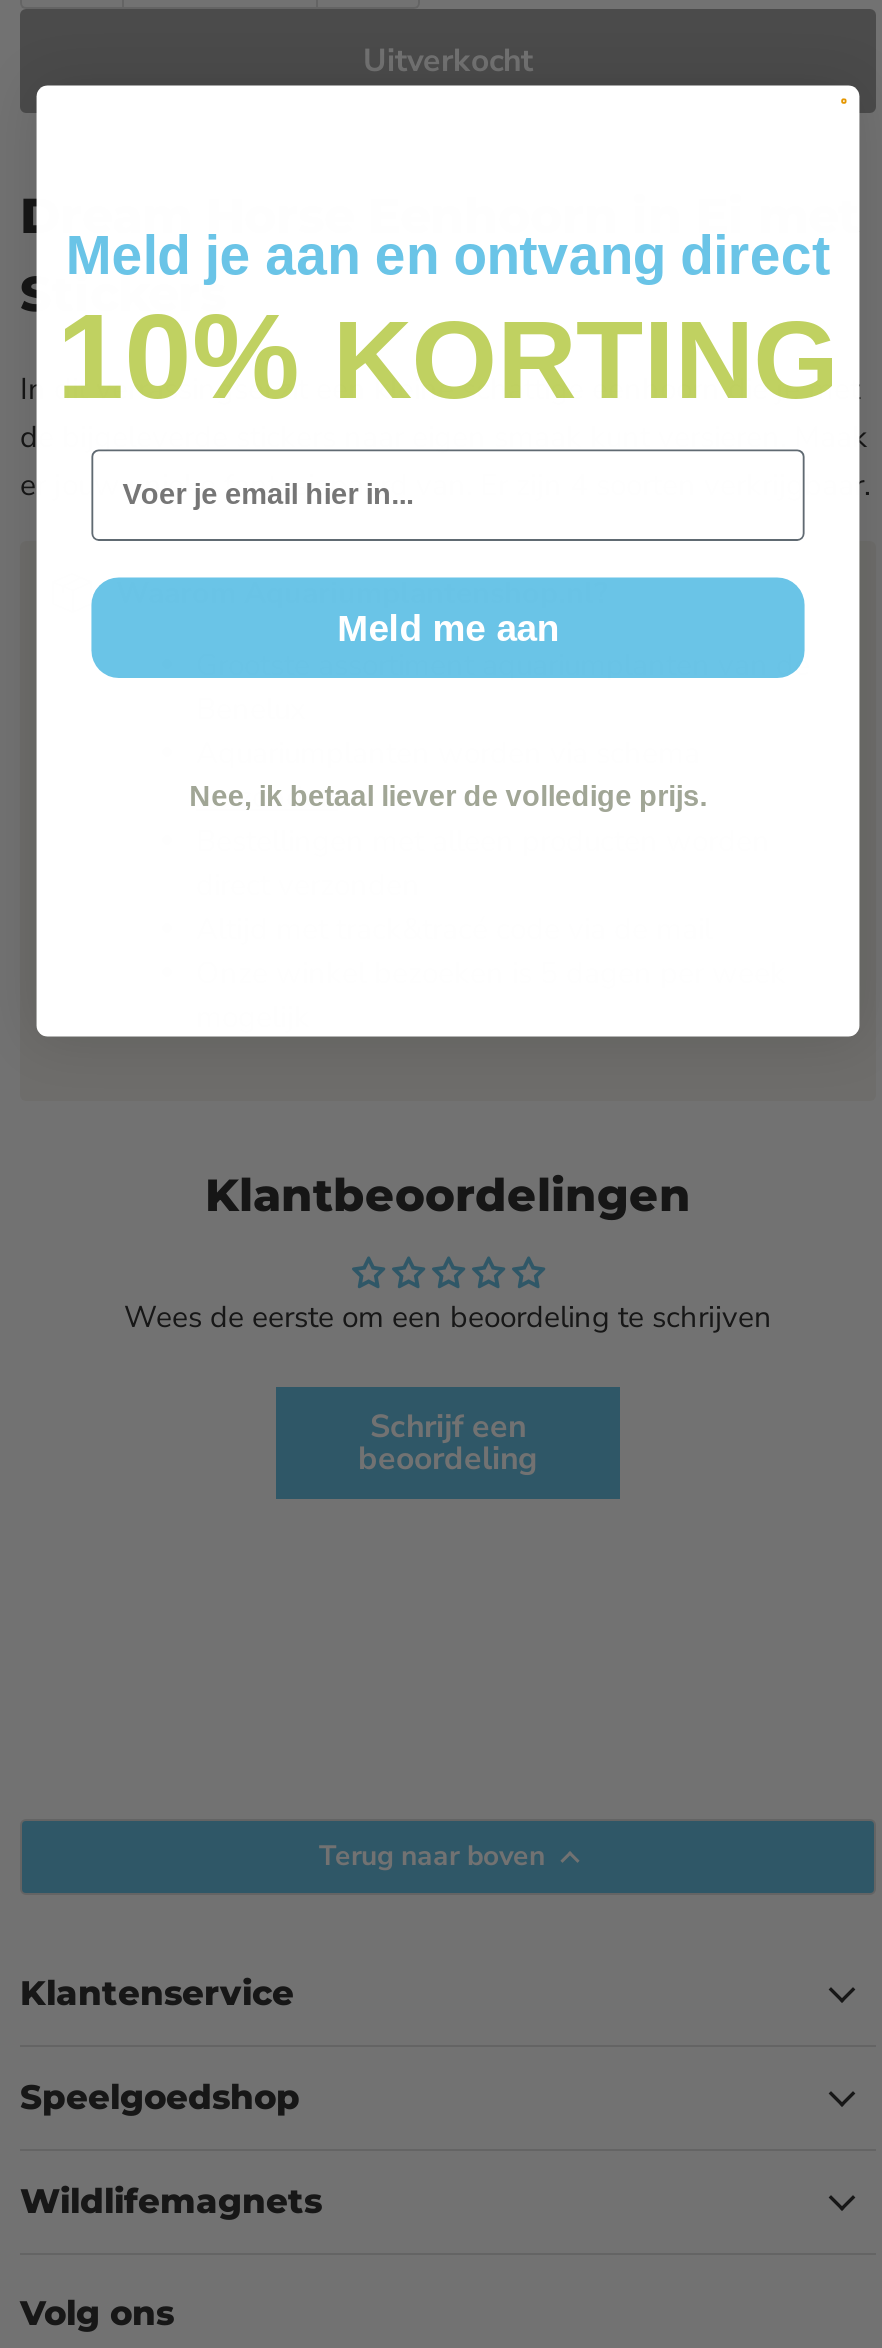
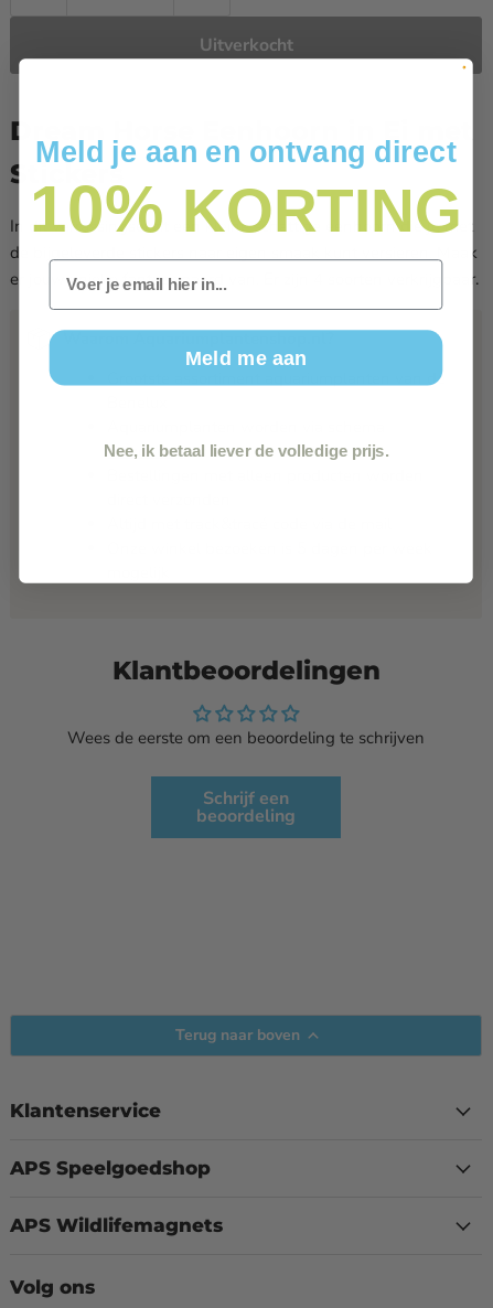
- Speelgoedshop
+ APS Speelgoedshop

- Wildlifemagnets
+ APS Wildlifemagnets
